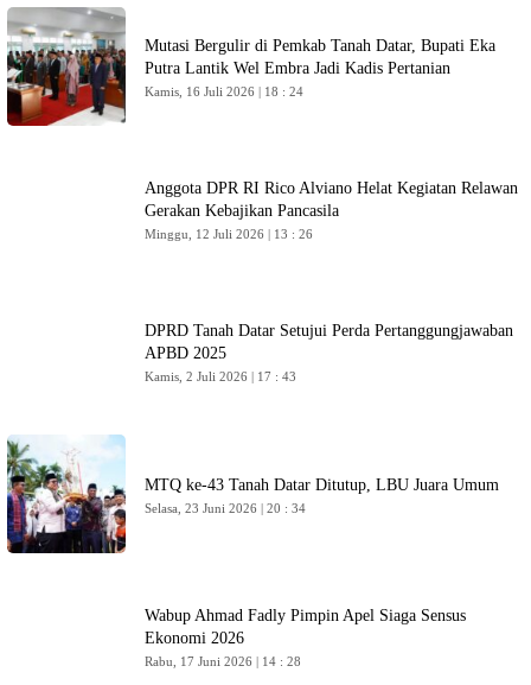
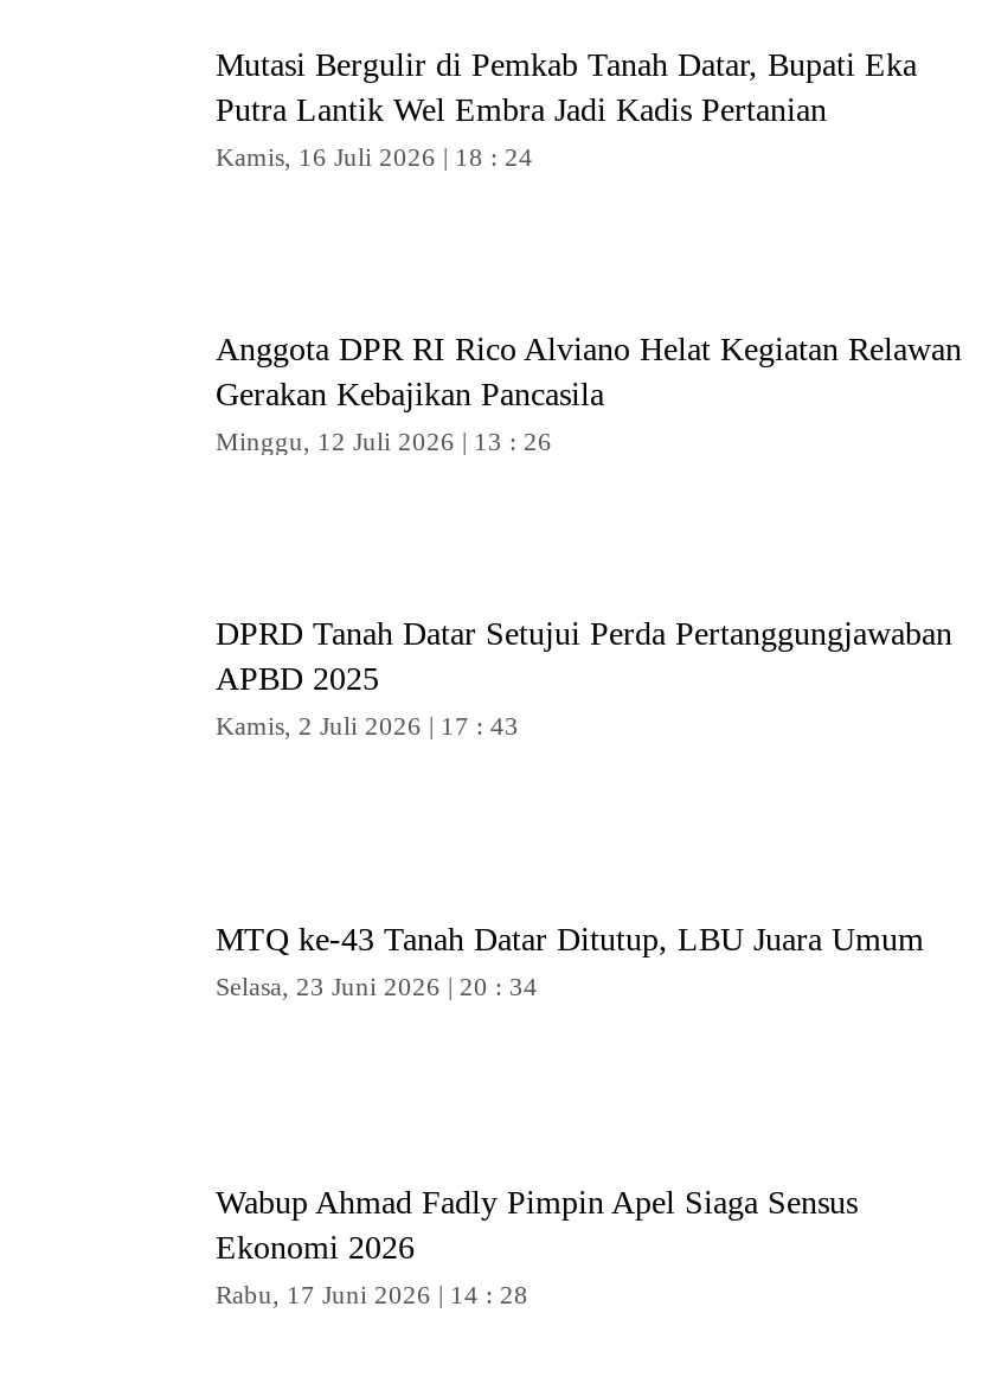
- [image]

- [image]
